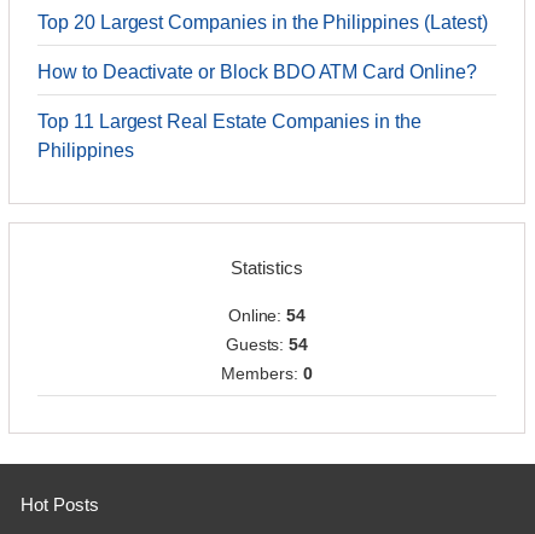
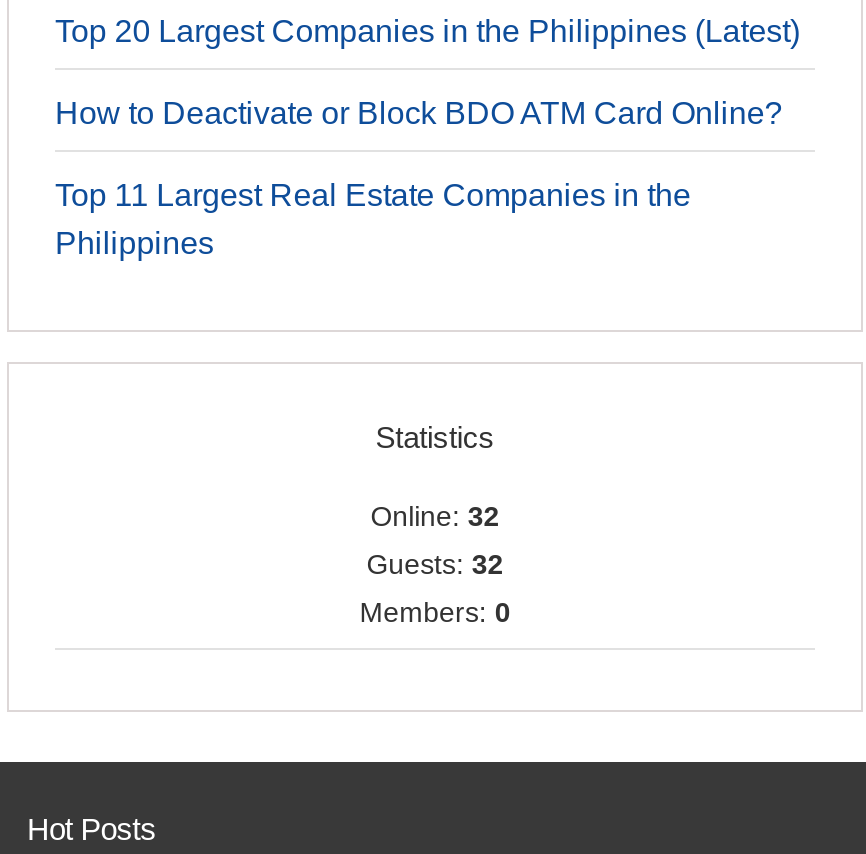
- Online: 54
+ Online: 32

- Guests: 54
+ Guests: 32
